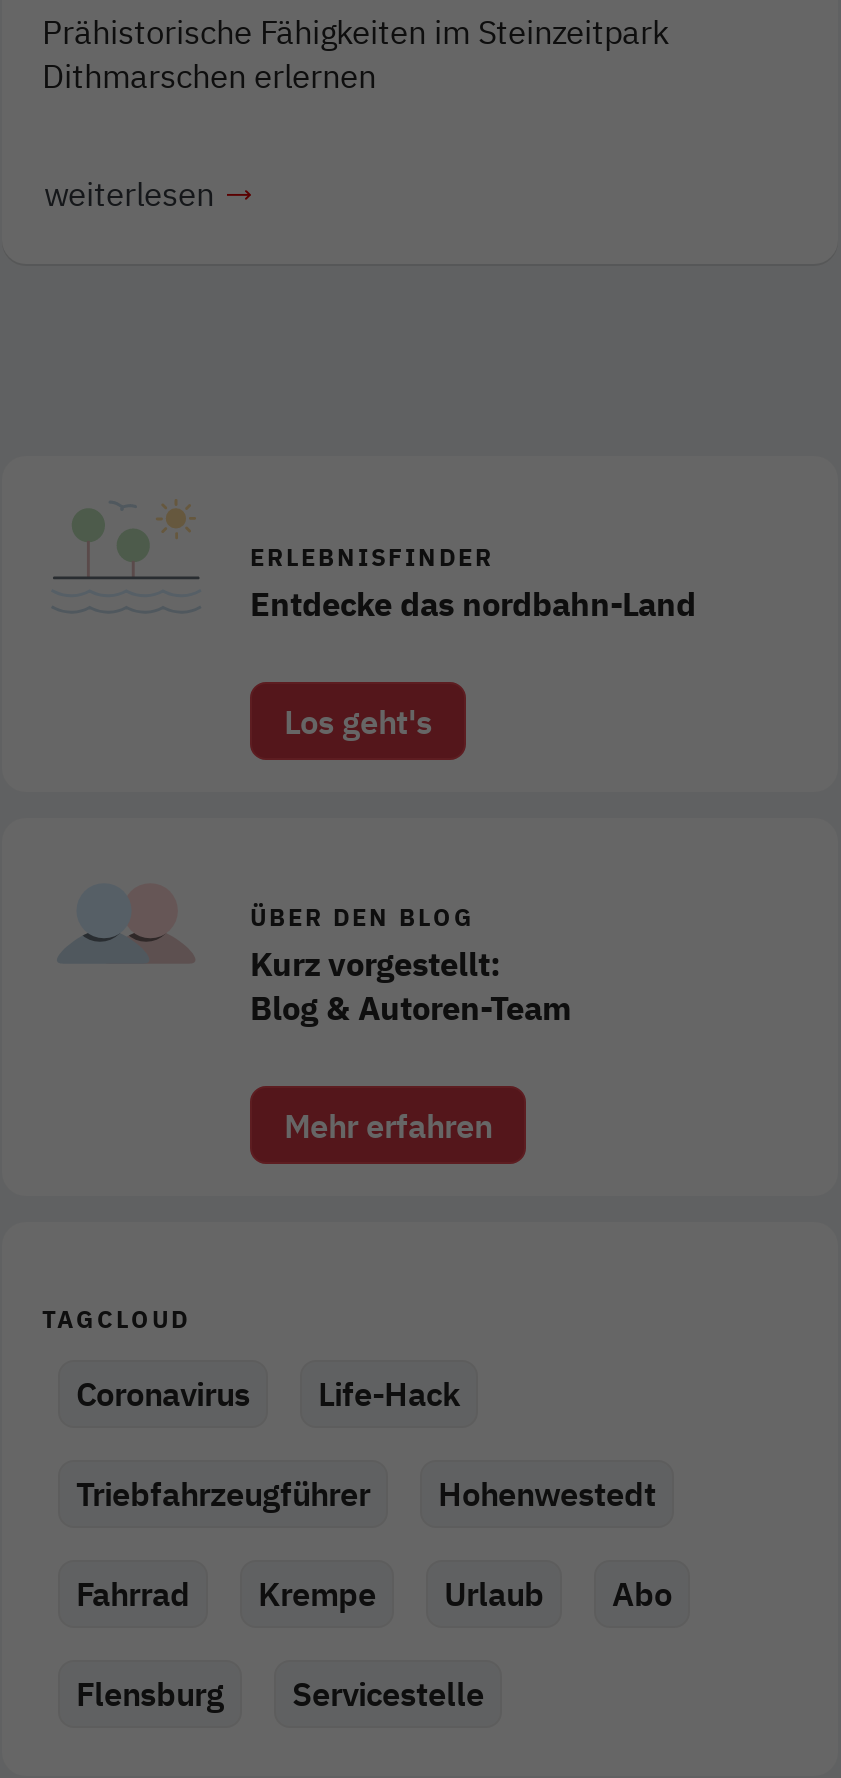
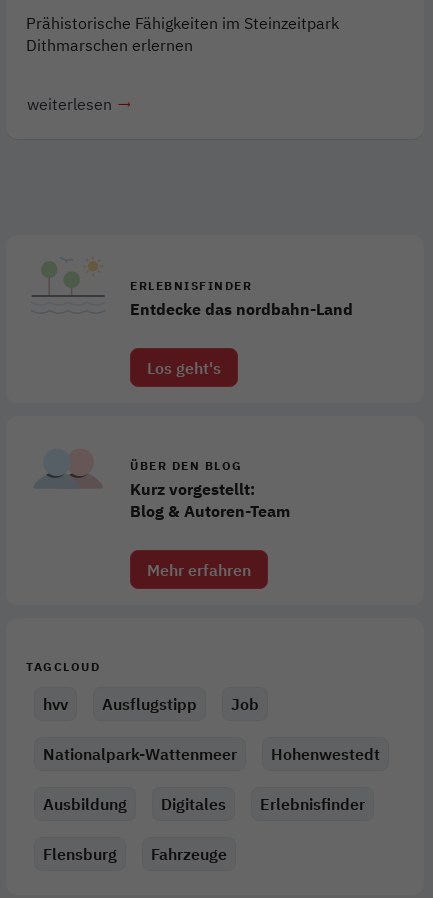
- Coronavirus
- Life-Hack
+ hvv
+ Ausflugstipp
+ Job

- Triebfahrzeugführer
+ Nationalpark-Wattenmeer

- Fahrrad
- Krempe
- Urlaub
- Abo
+ Ausbildung
+ Digitales
+ Erlebnisfinder

- Servicestelle
+ Fahrzeuge
